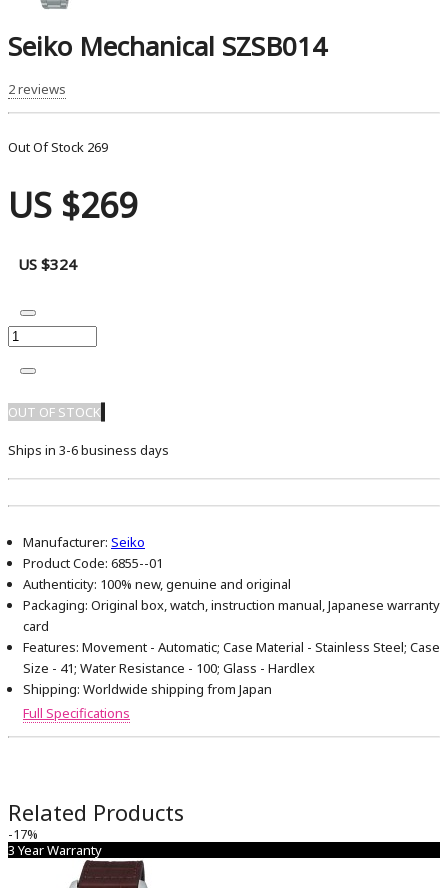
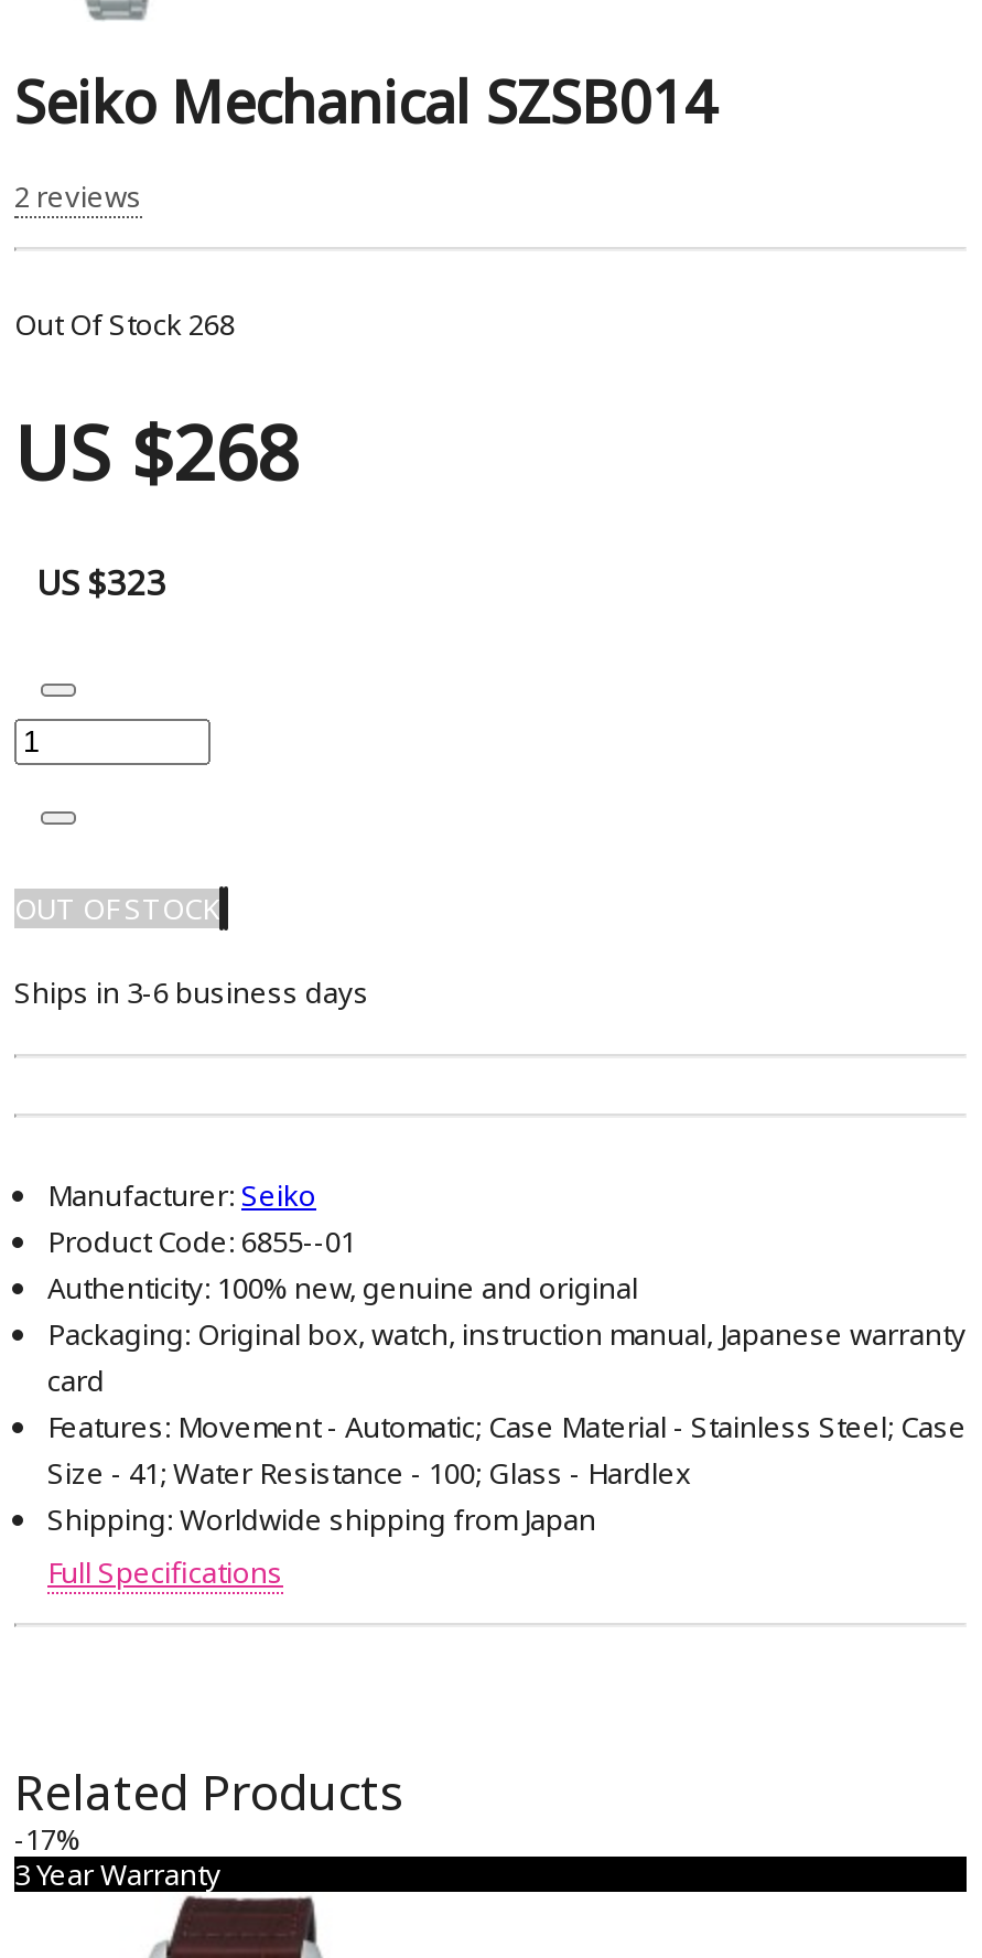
- Out Of Stock 269
+ Out Of Stock 268

- US $269
+ US $268

- US $324
+ US $323
